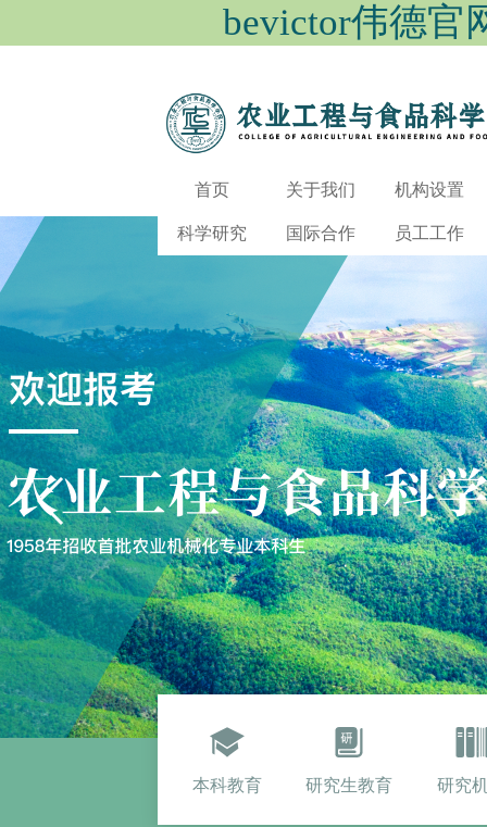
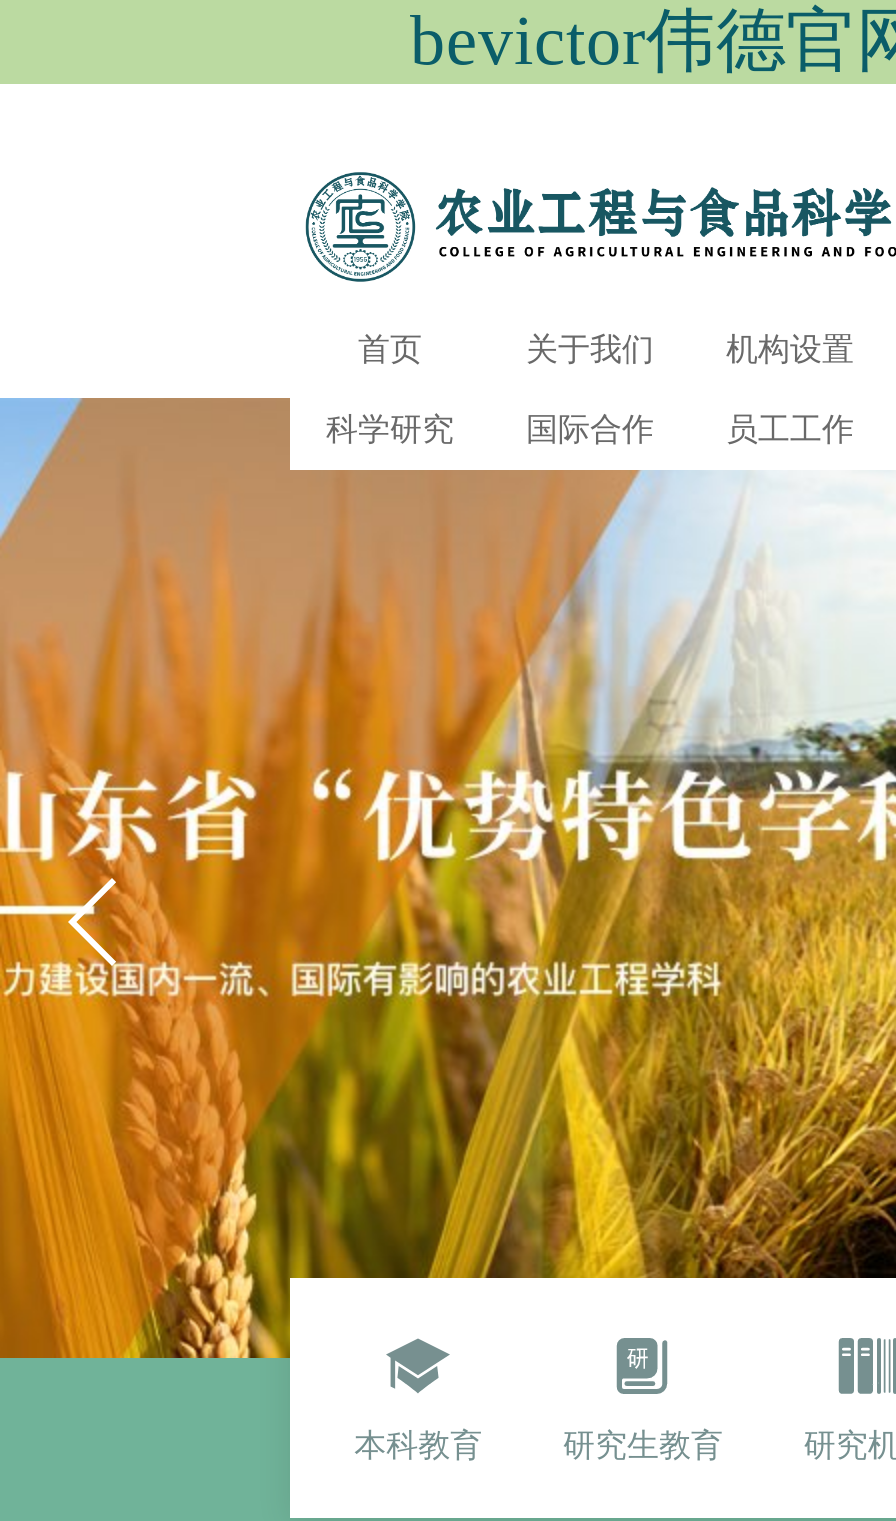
- [image]
+ [image]
